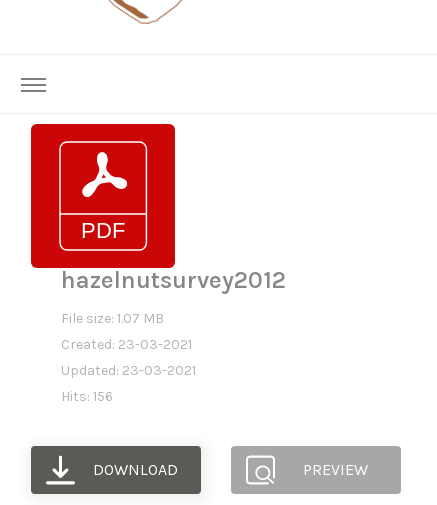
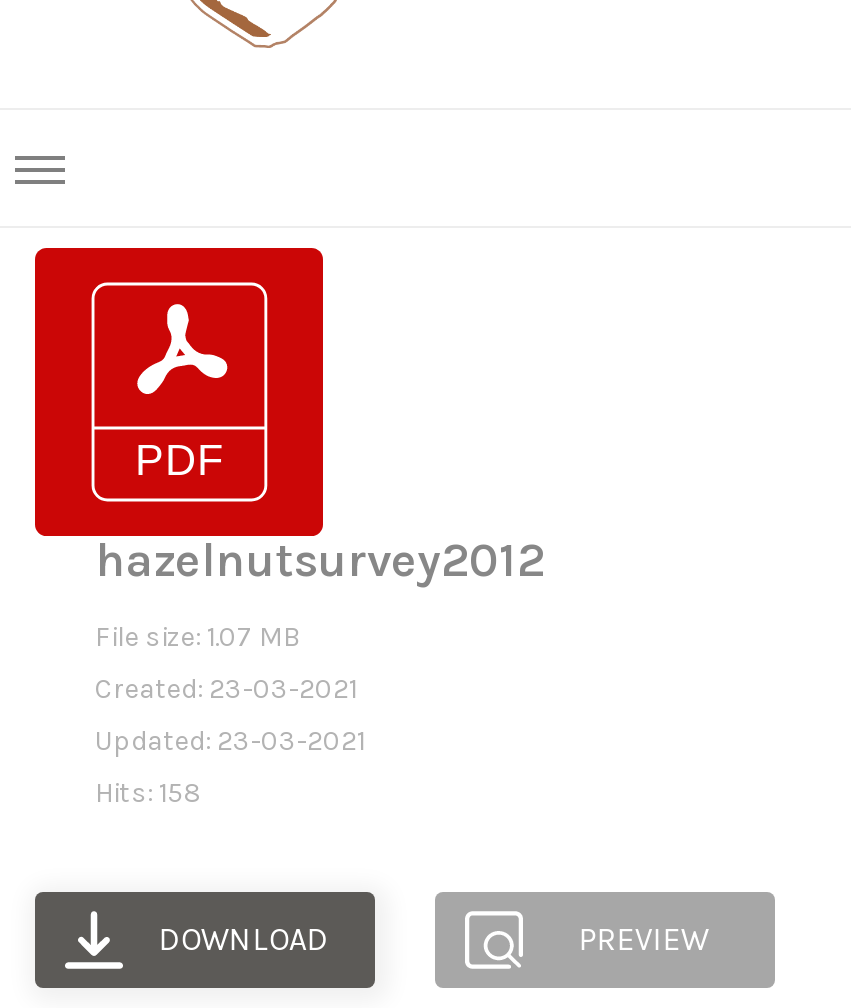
- Hits: 156
+ Hits: 158
